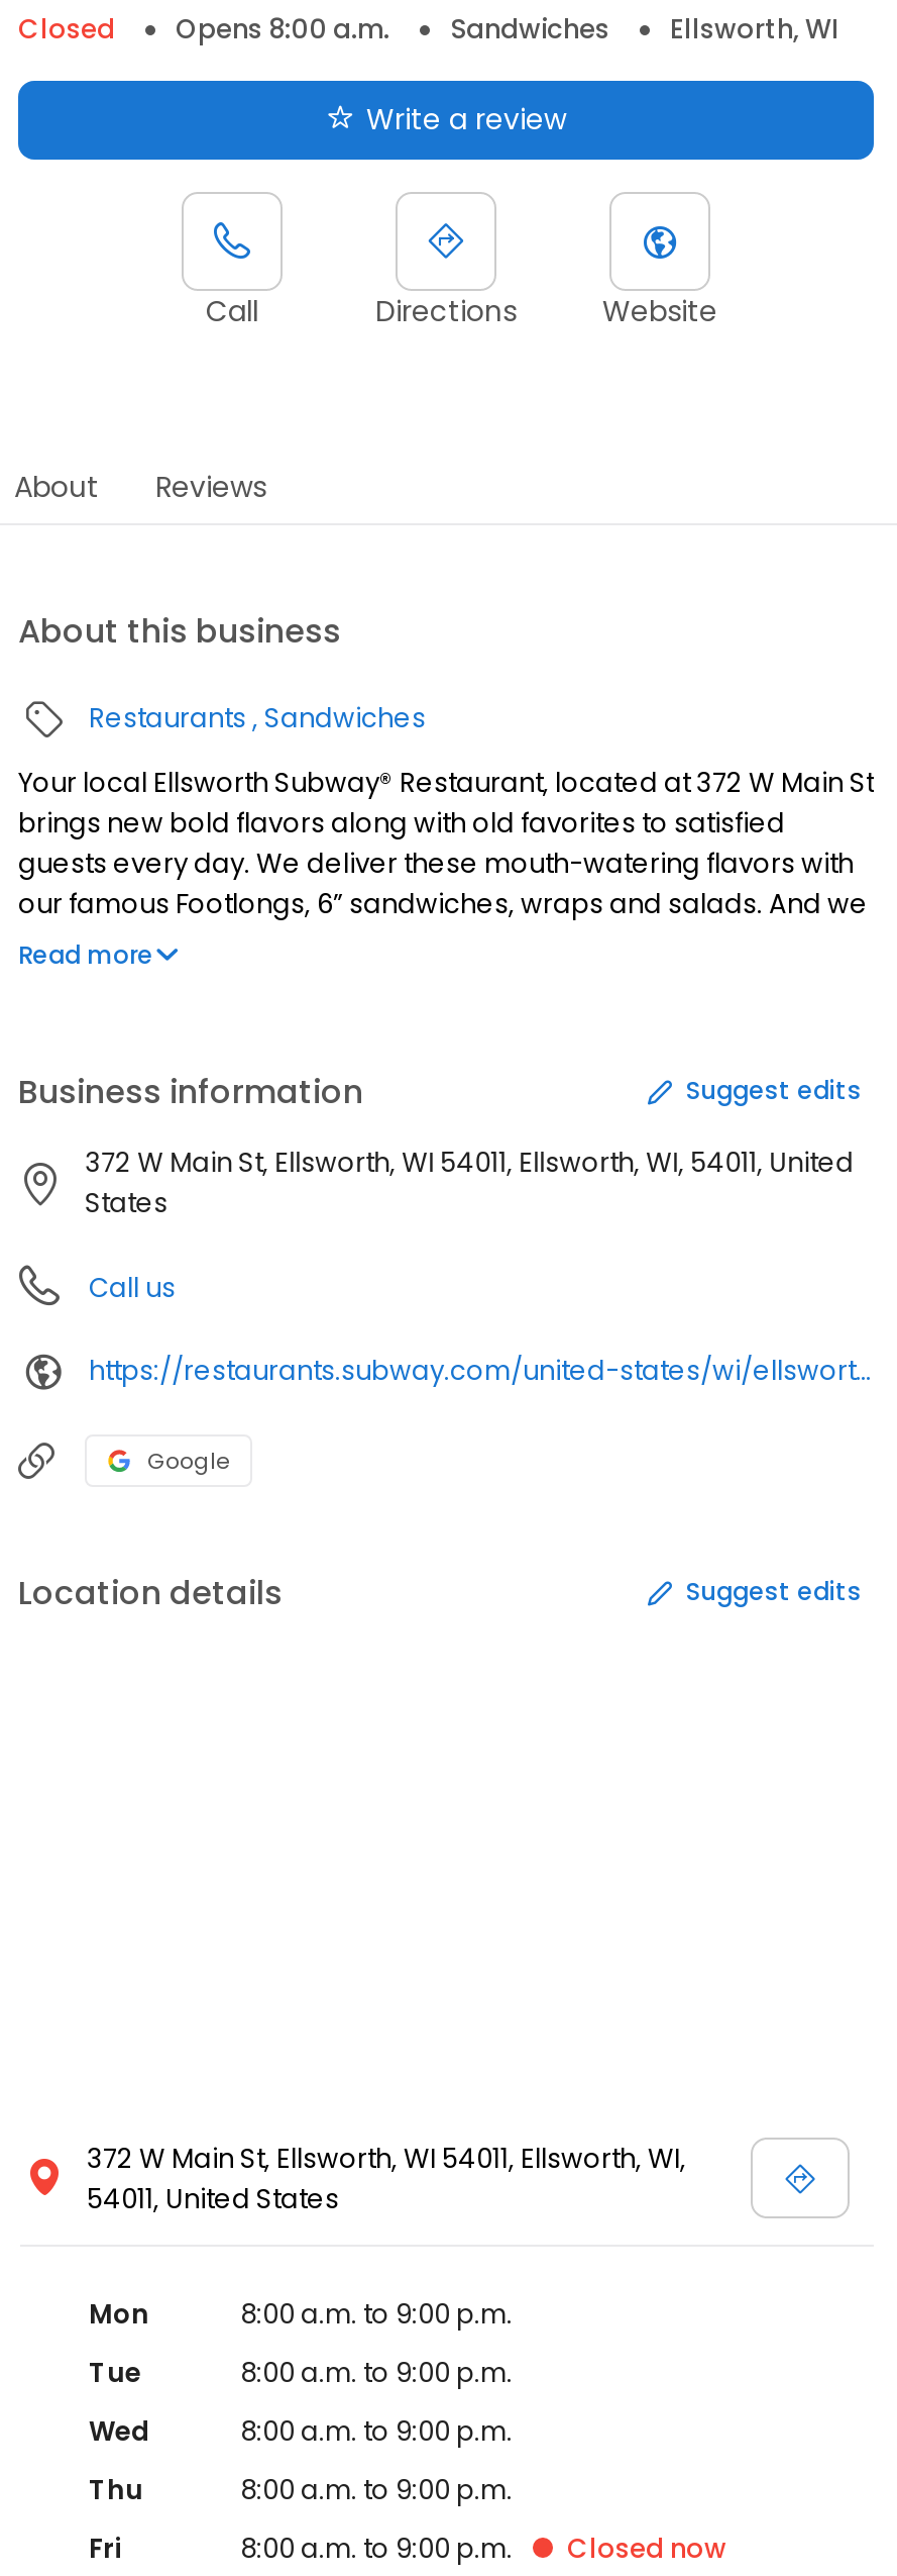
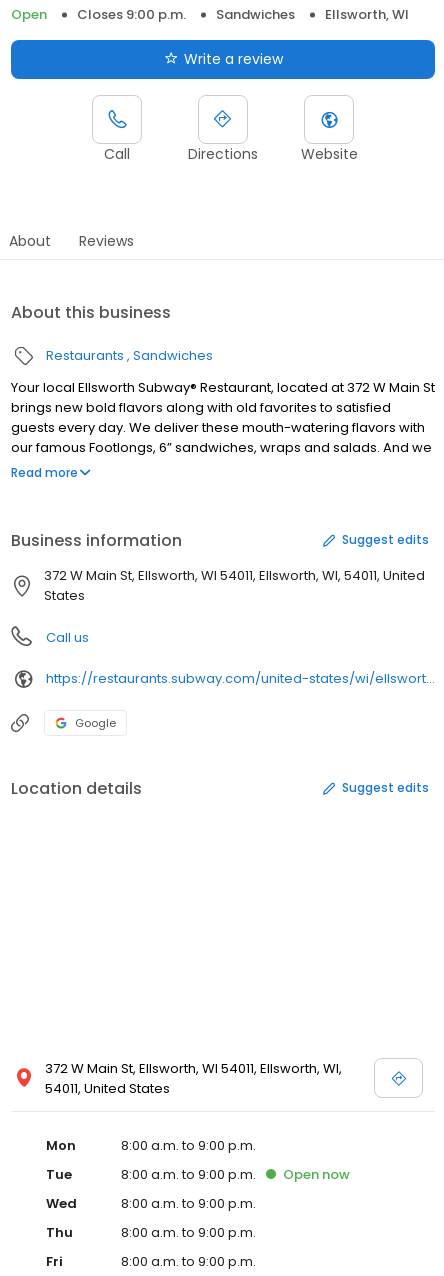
- Closed
- Opens 8:00 a.m.
+ Open
+ Closes 9:00 p.m.

+ Open now

- Closed now
